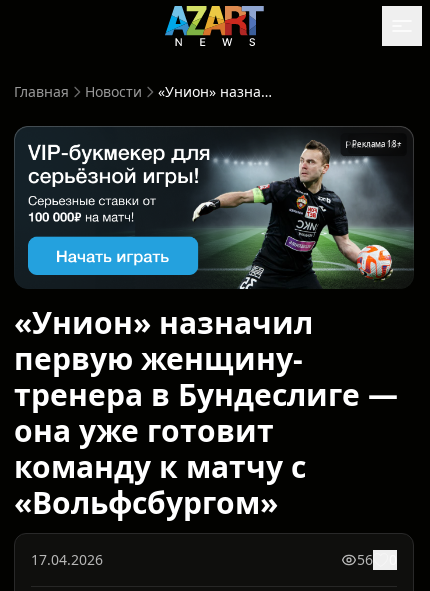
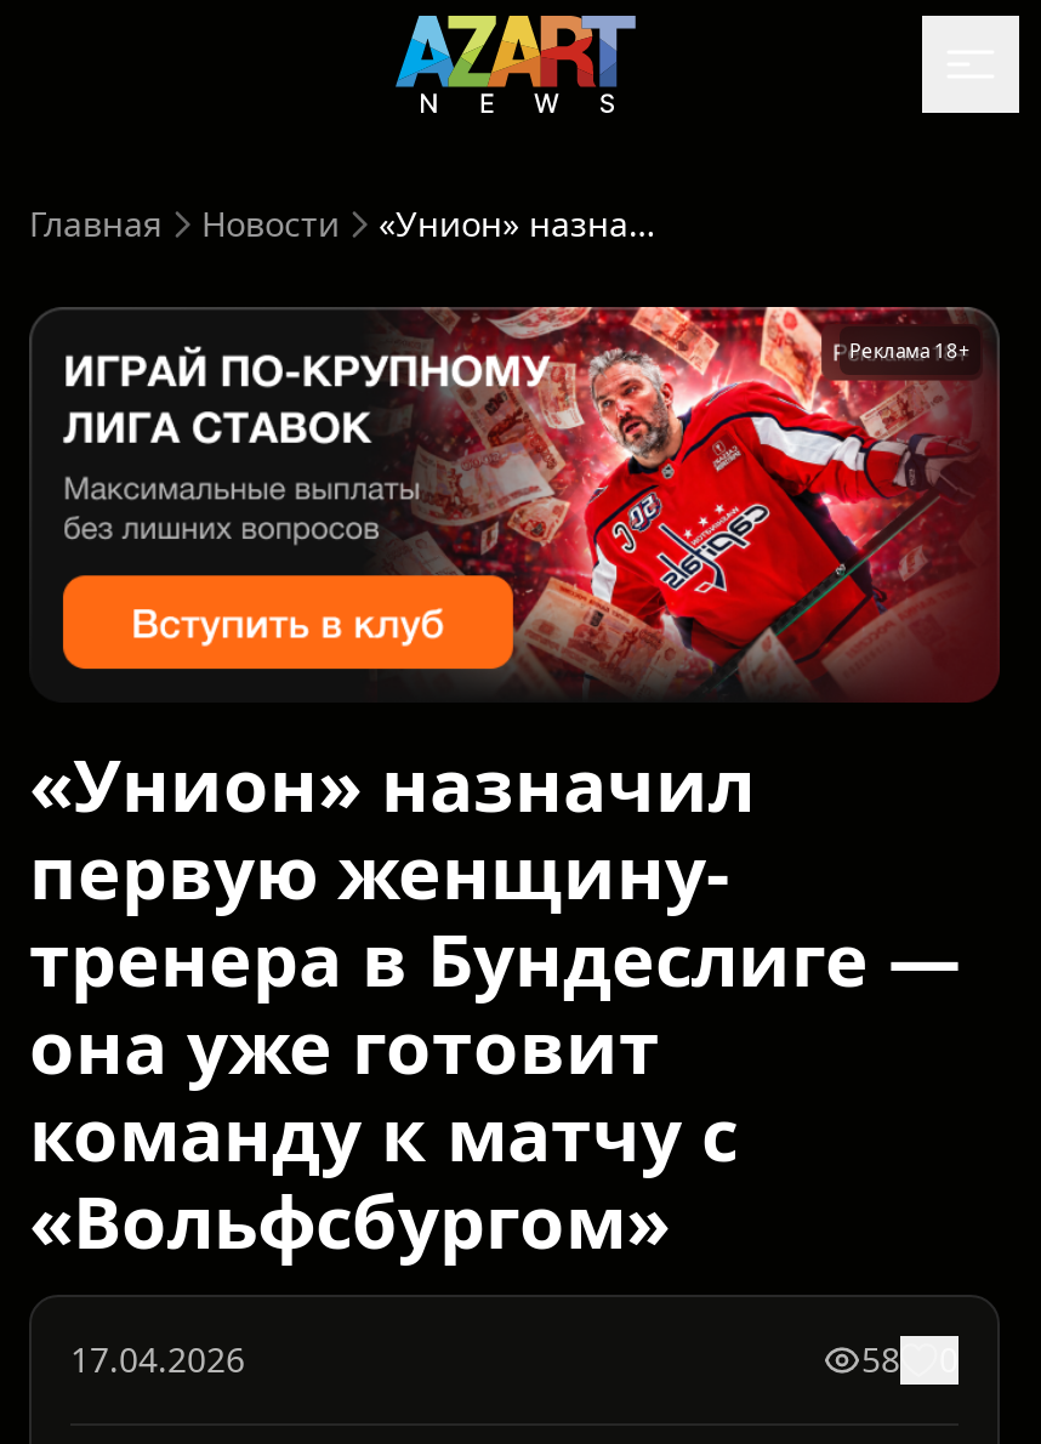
- [image]
+ [image]

- 56 0
+ 58 0
